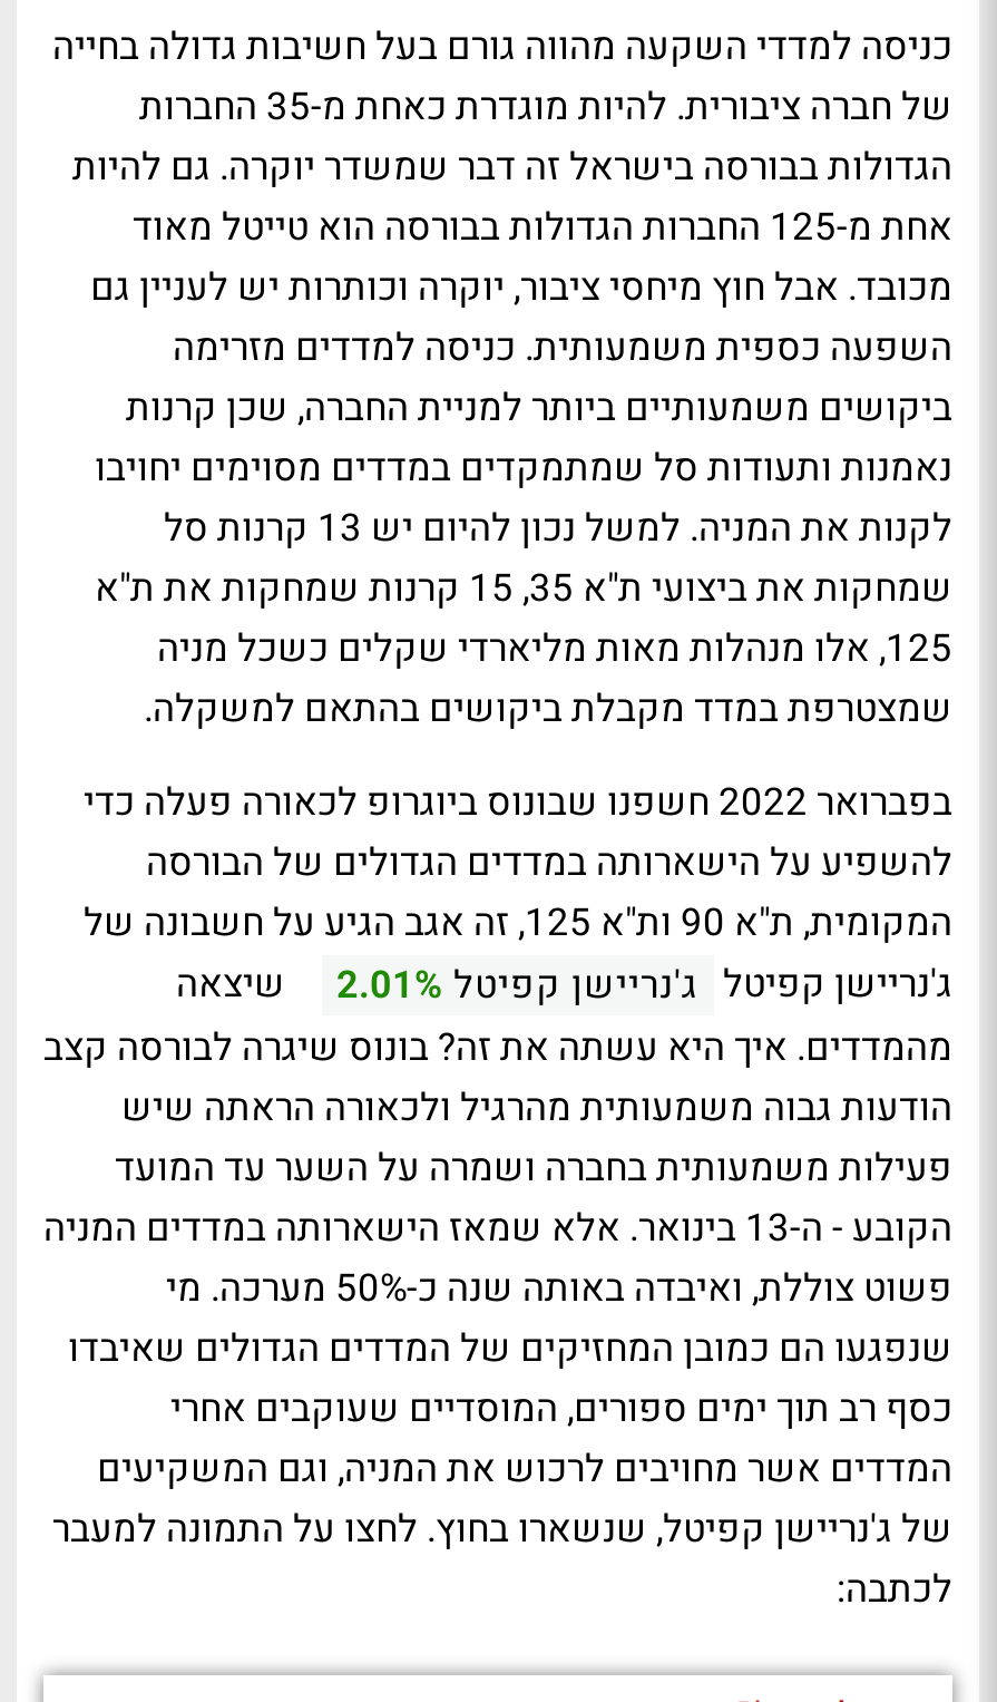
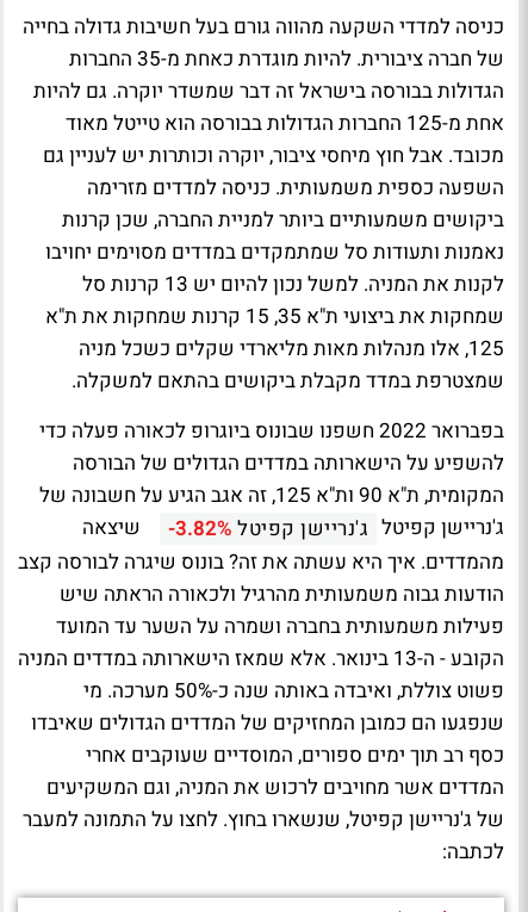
- ג'נריישן קפיטל ג'נריישן קפיטל 2.01% שיצאה
+ ג'נריישן קפיטל ג'נריישן קפיטל -3.82% שיצאה
